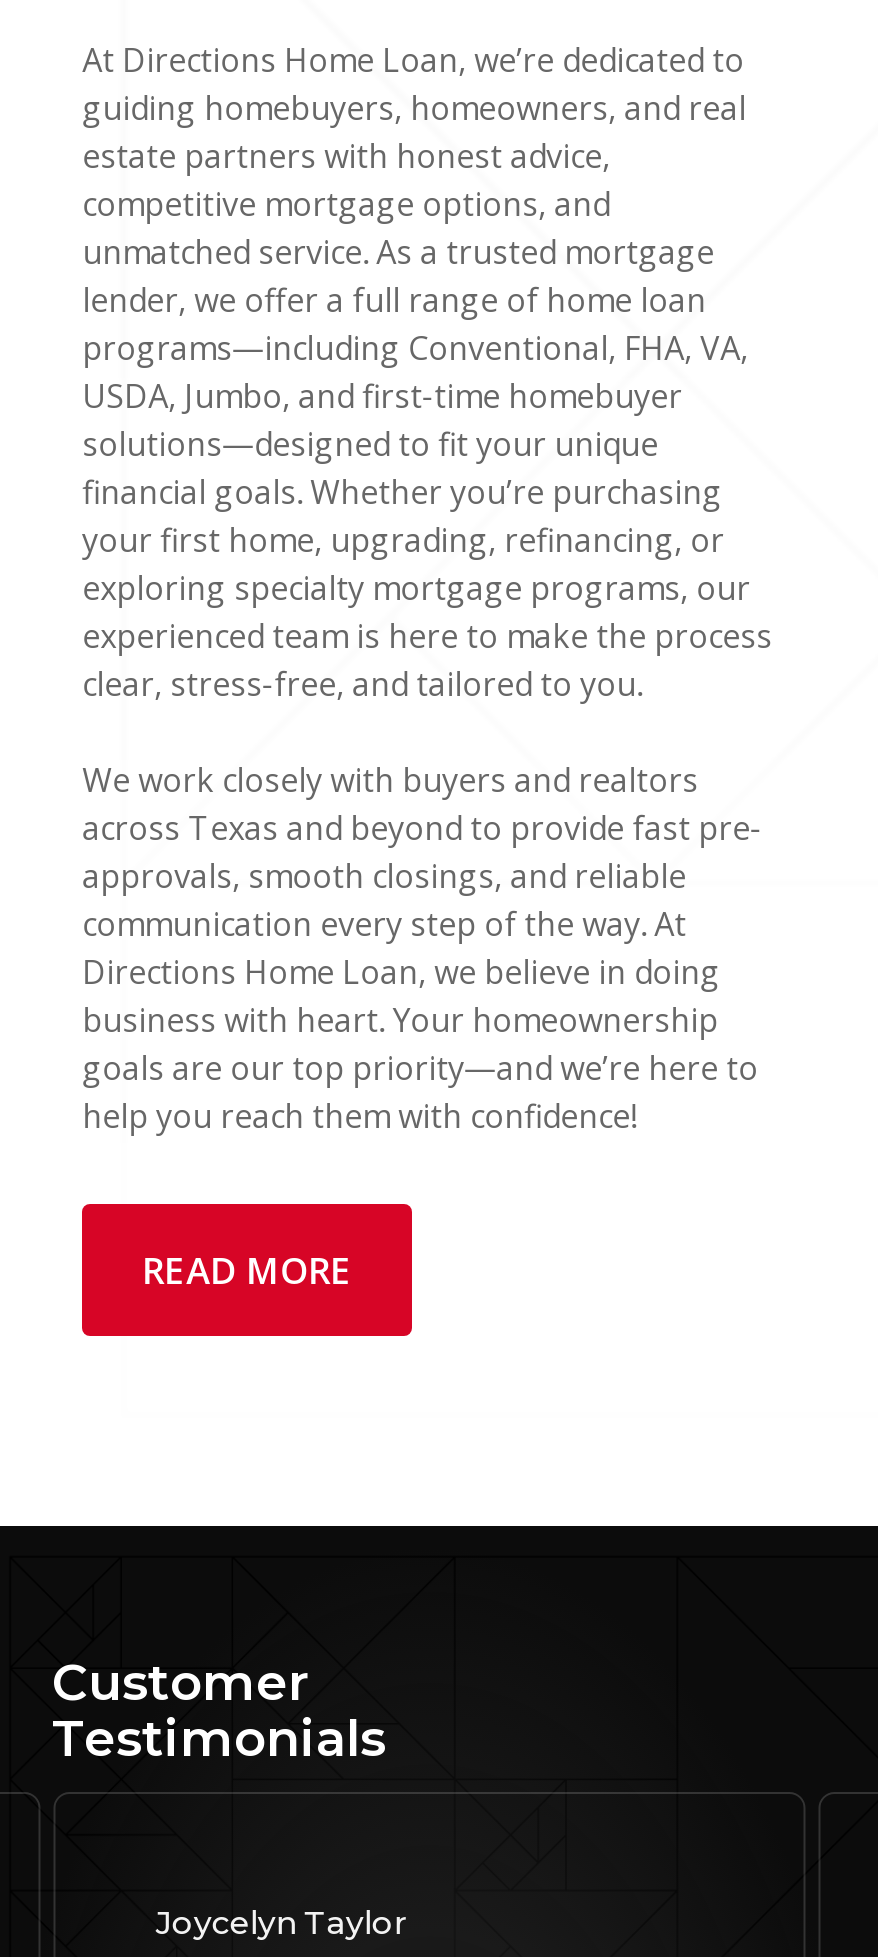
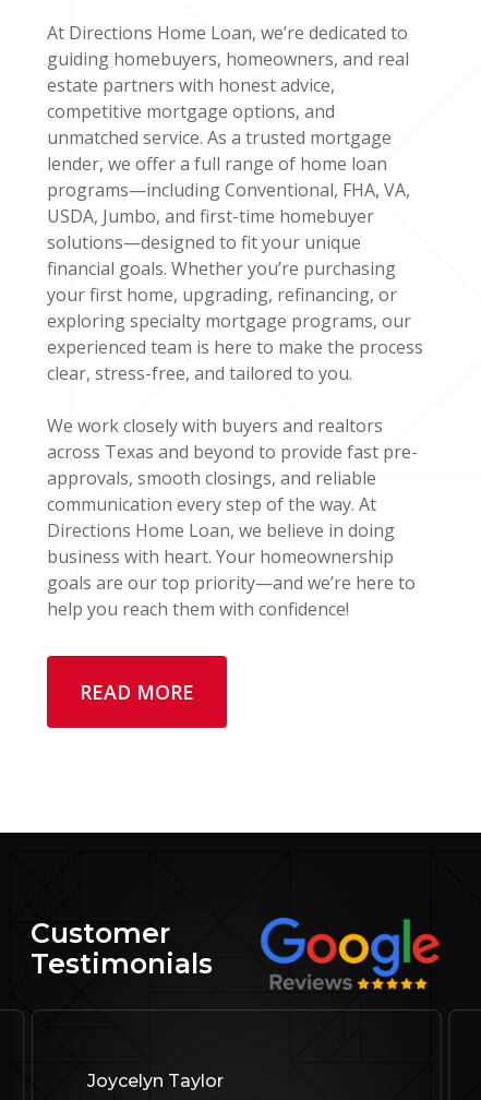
+ [image]
